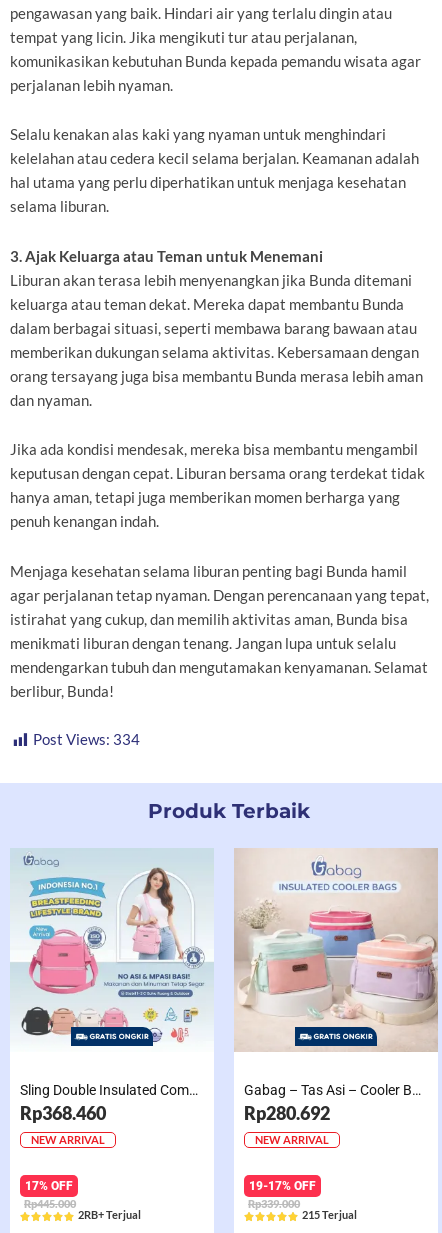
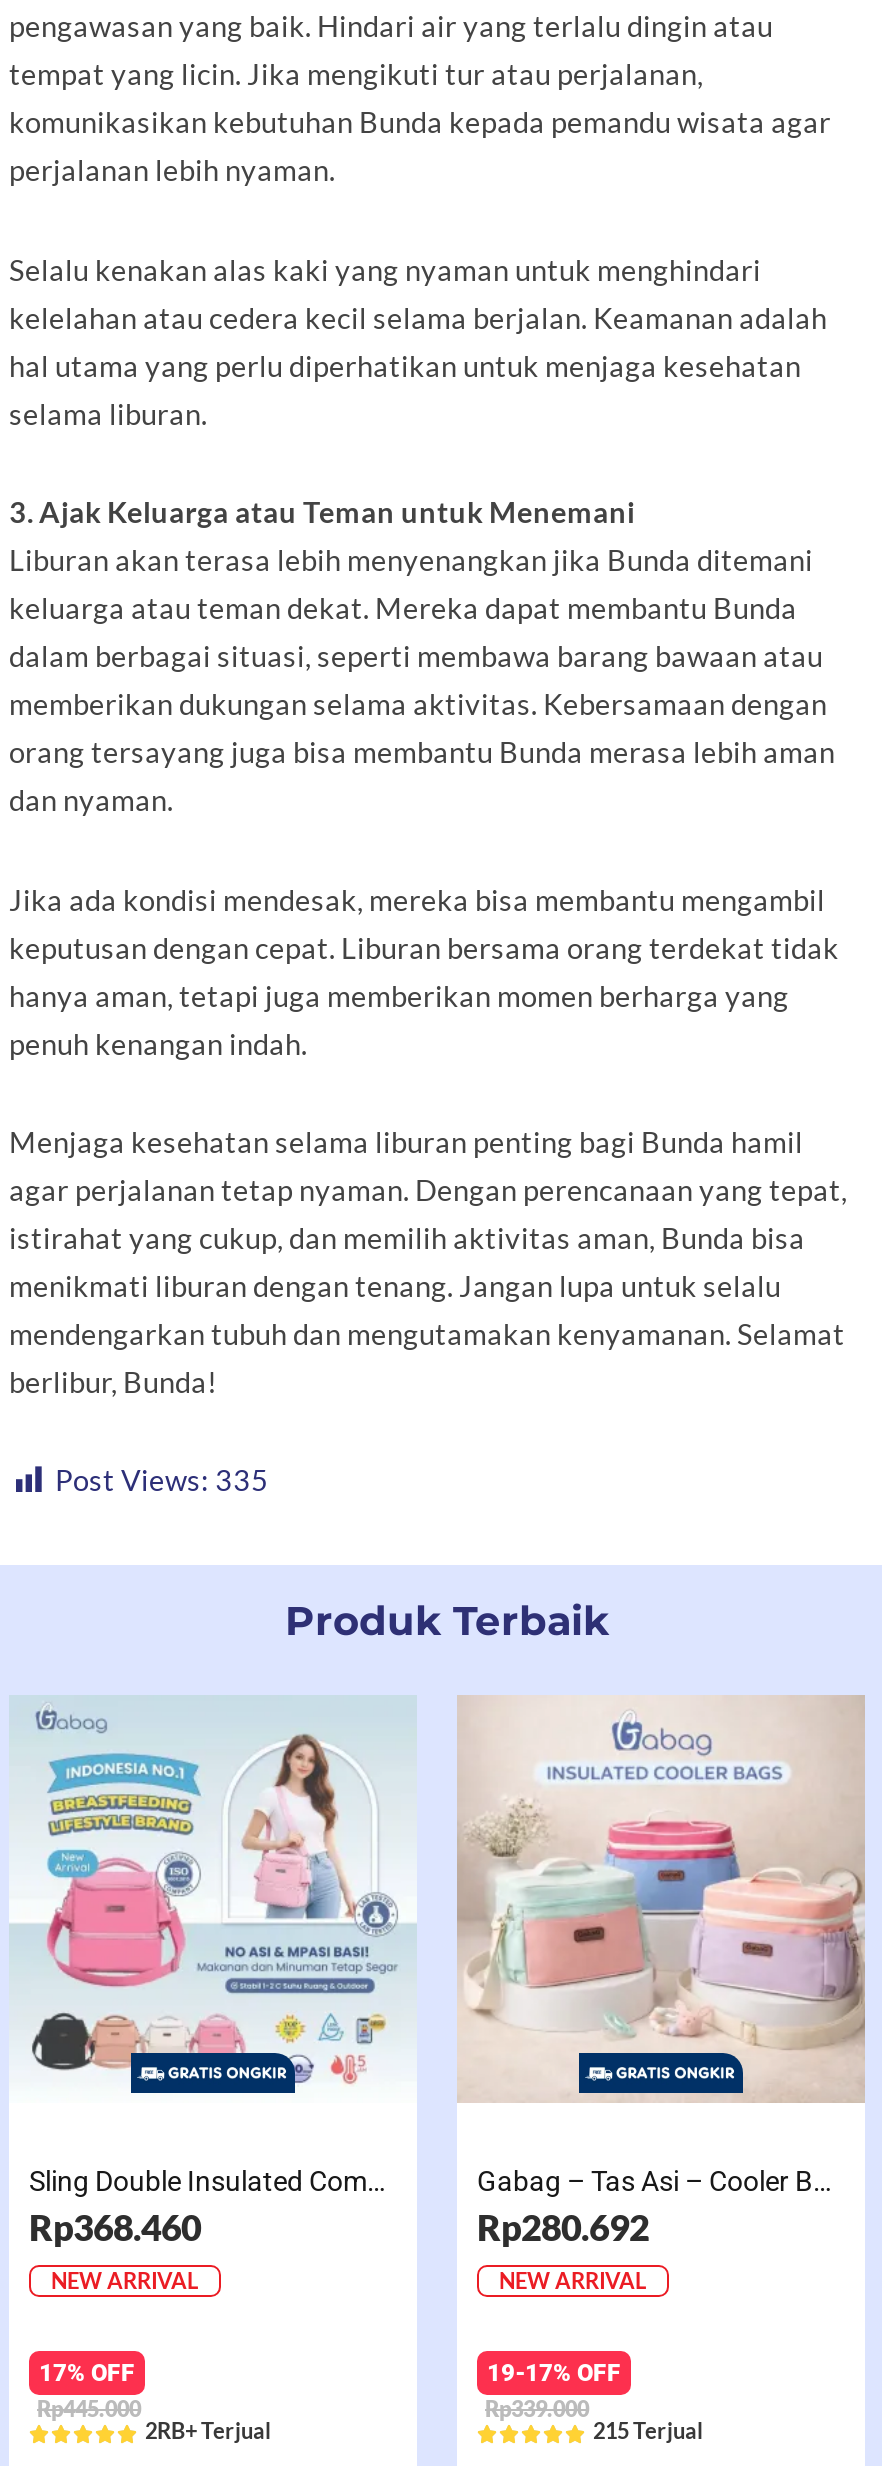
- Post Views: 334
+ Post Views: 335
